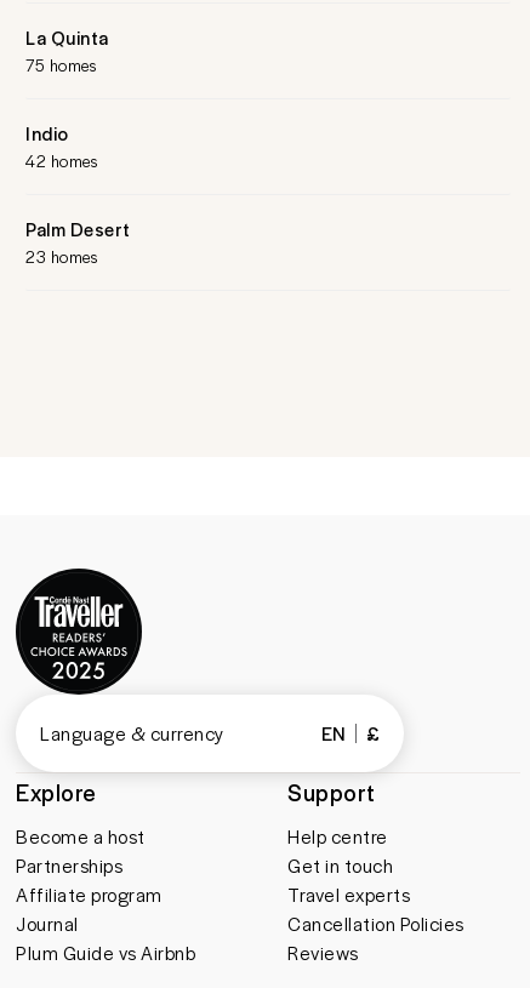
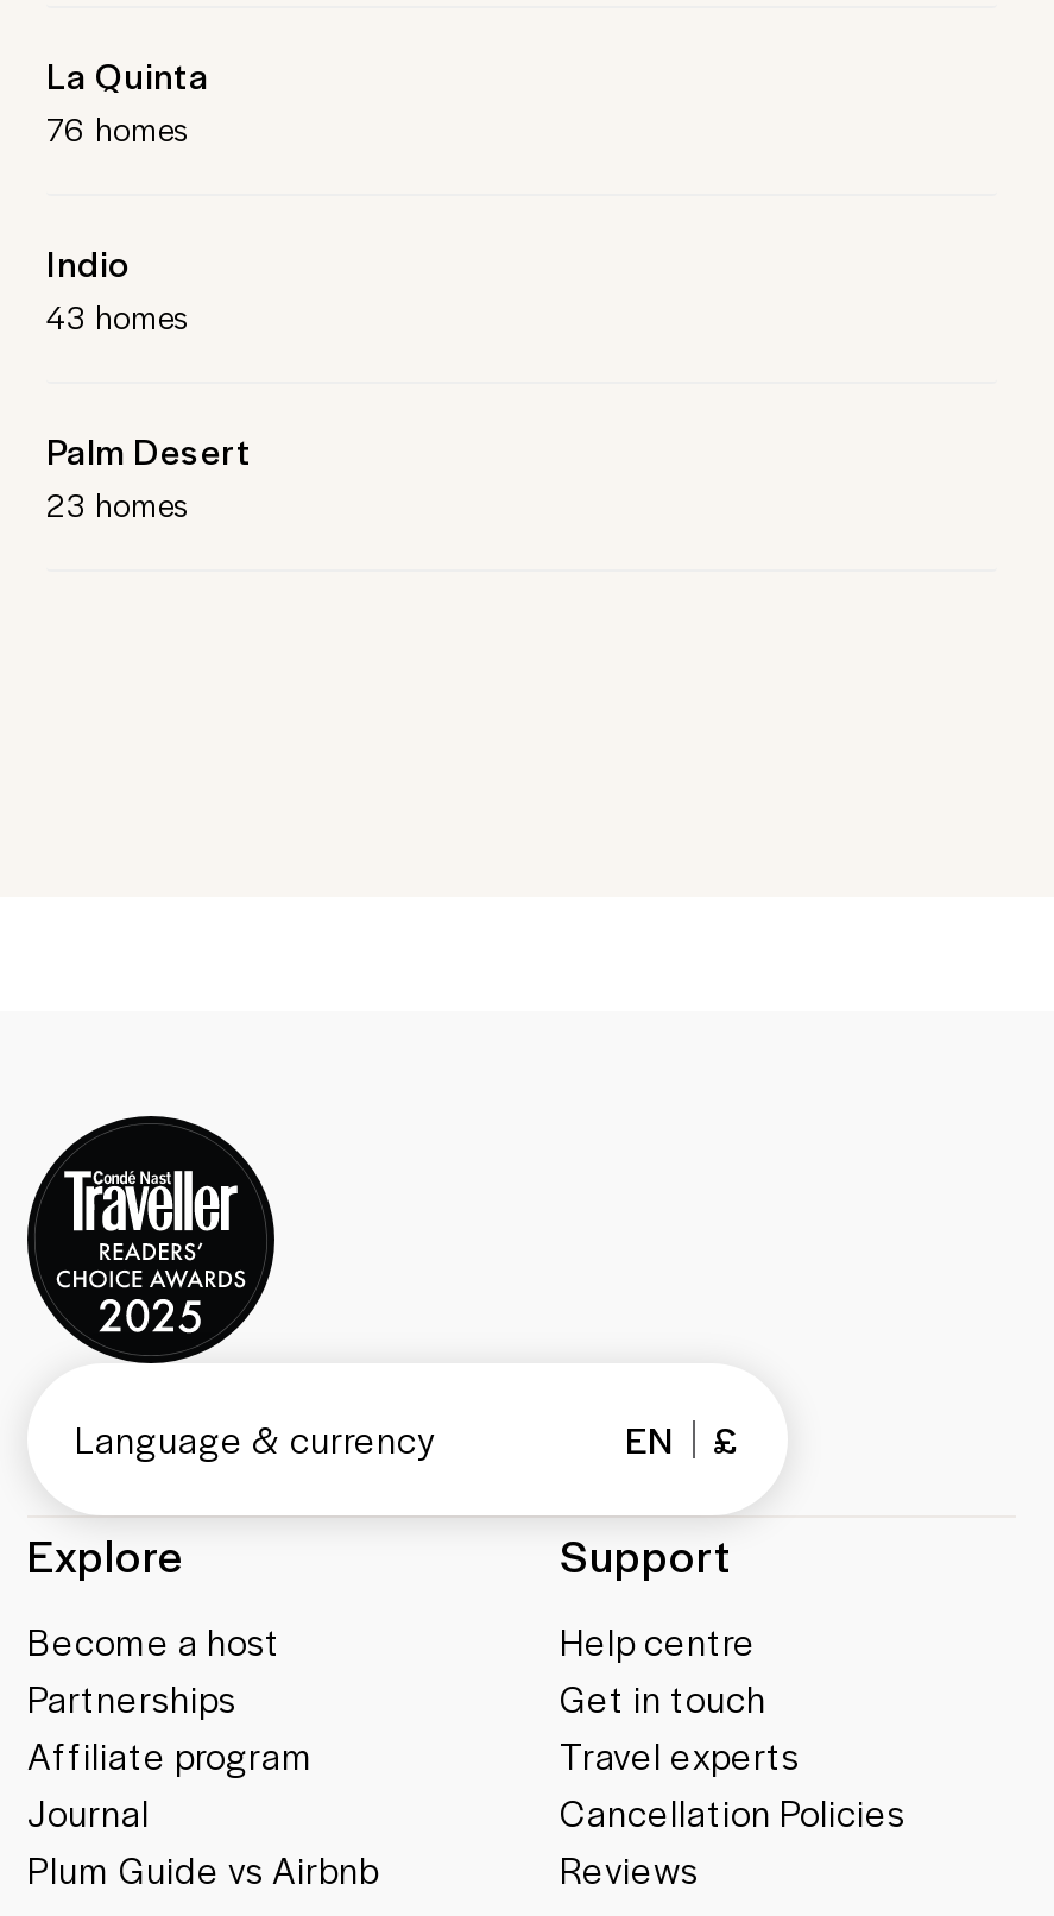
- 75 homes
+ 76 homes

- 42 homes
+ 43 homes
